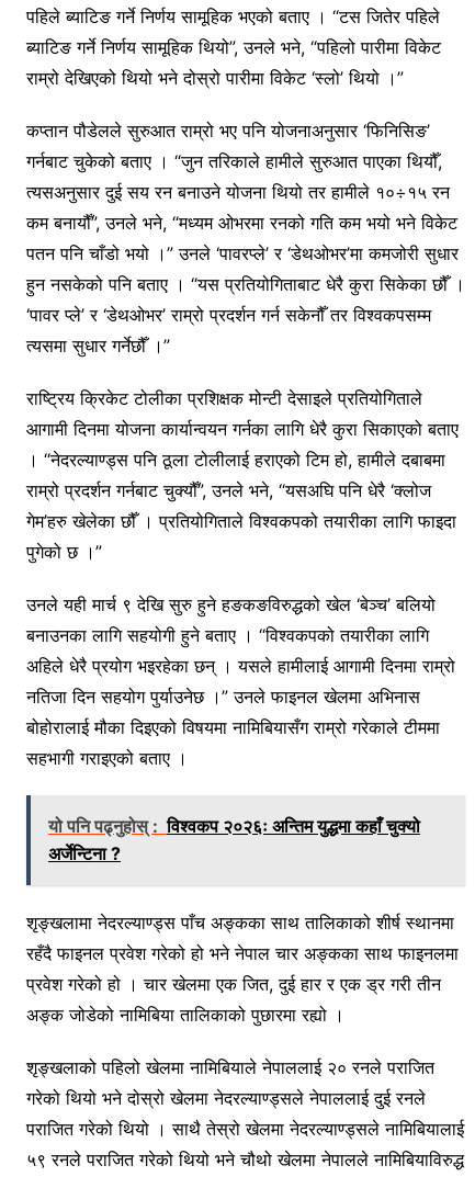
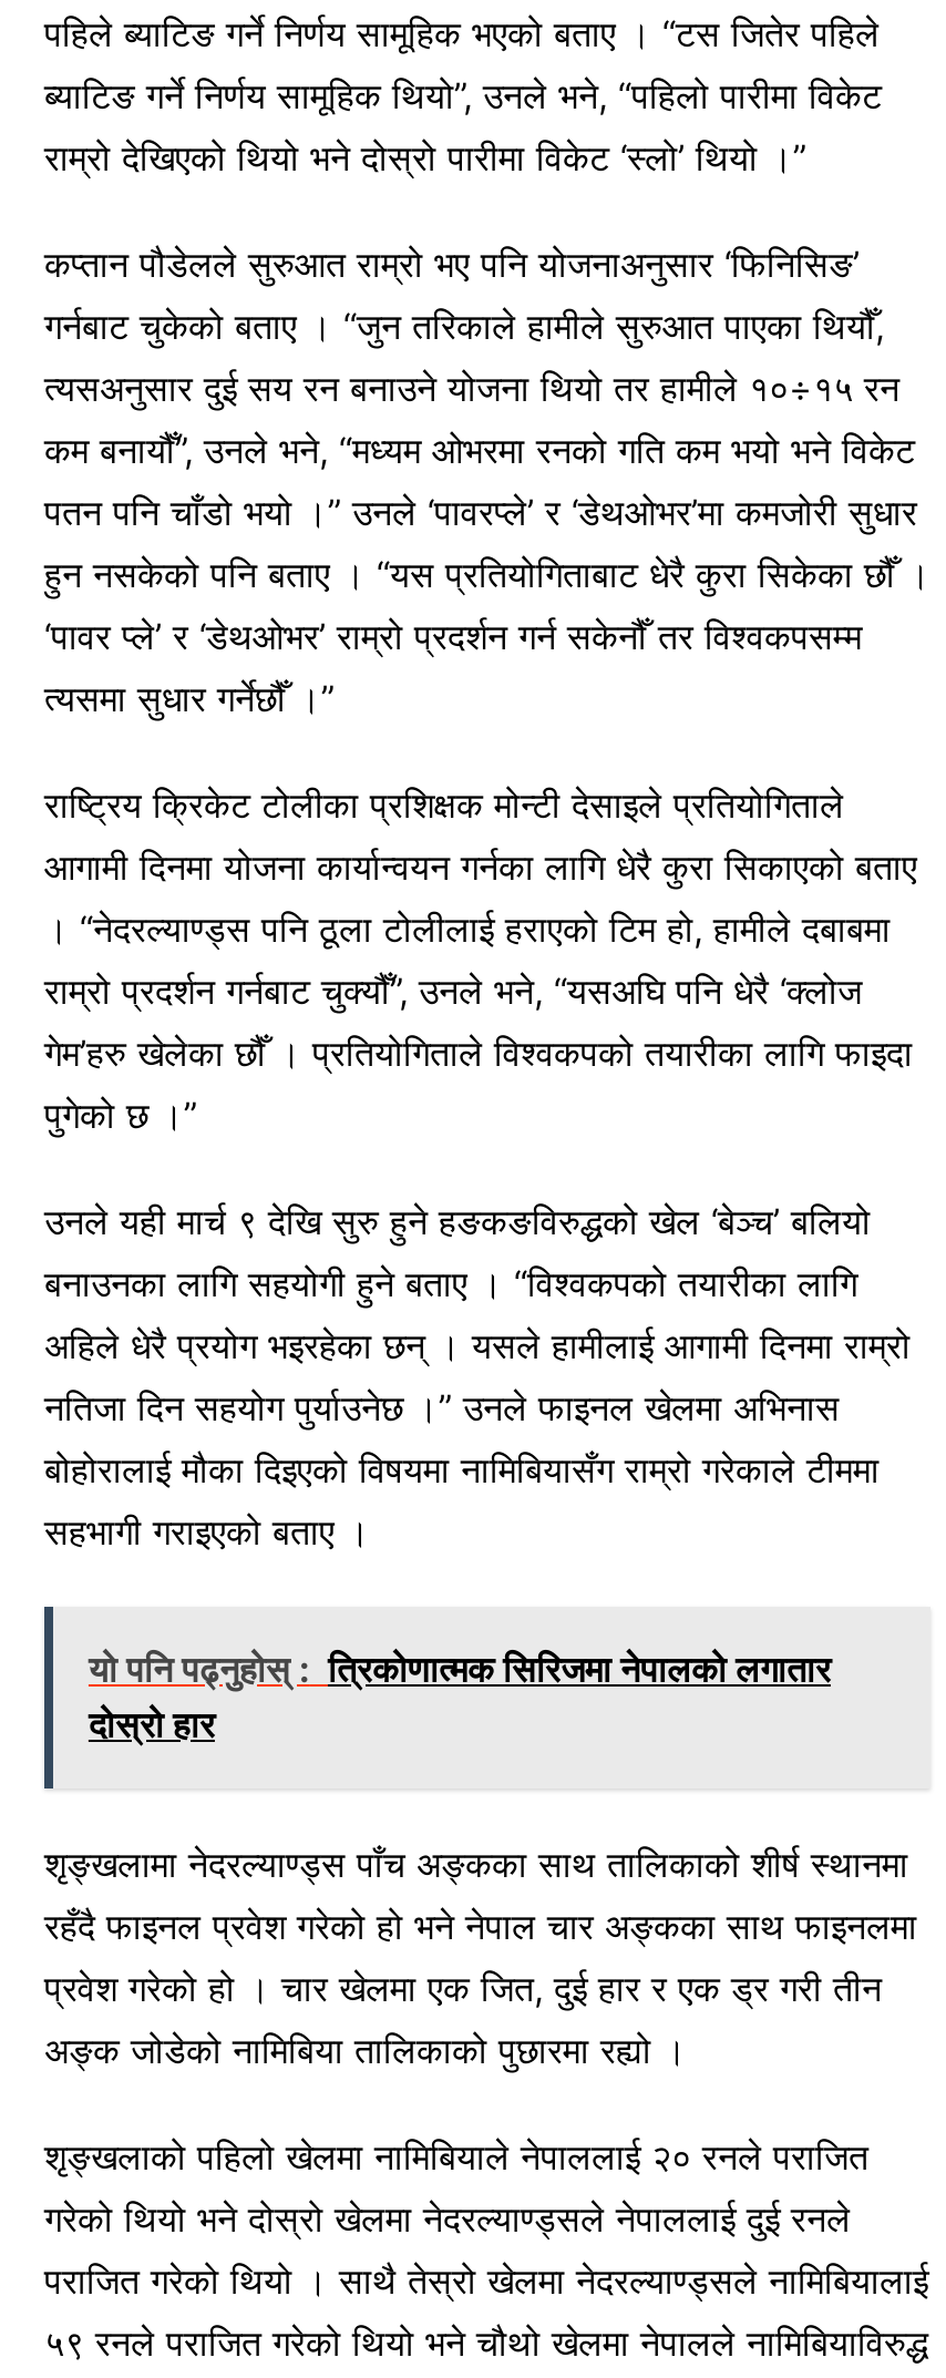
- यो पनि पढ्नुहोस् : विश्वकप २०२६ः अन्तिम युद्धमा कहाँ चुक्यो
- अर्जेन्टिना ?
+ यो पनि पढ्नुहोस् : त्रिकोणात्मक सिरिजमा नेपालको लगातार
+ दोस्रो हार
